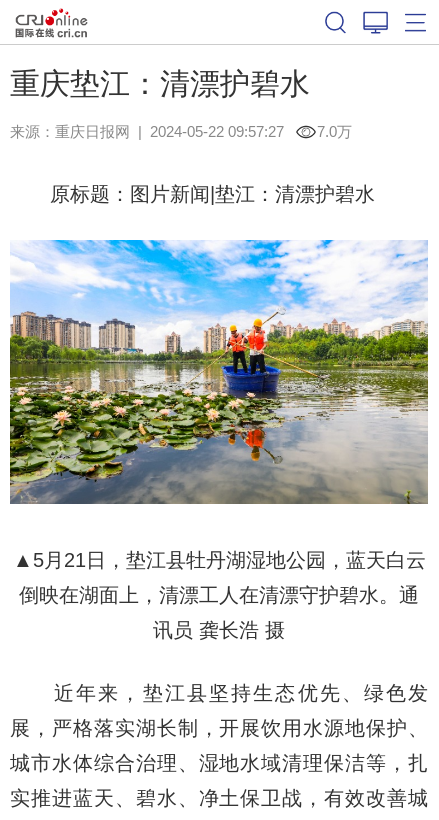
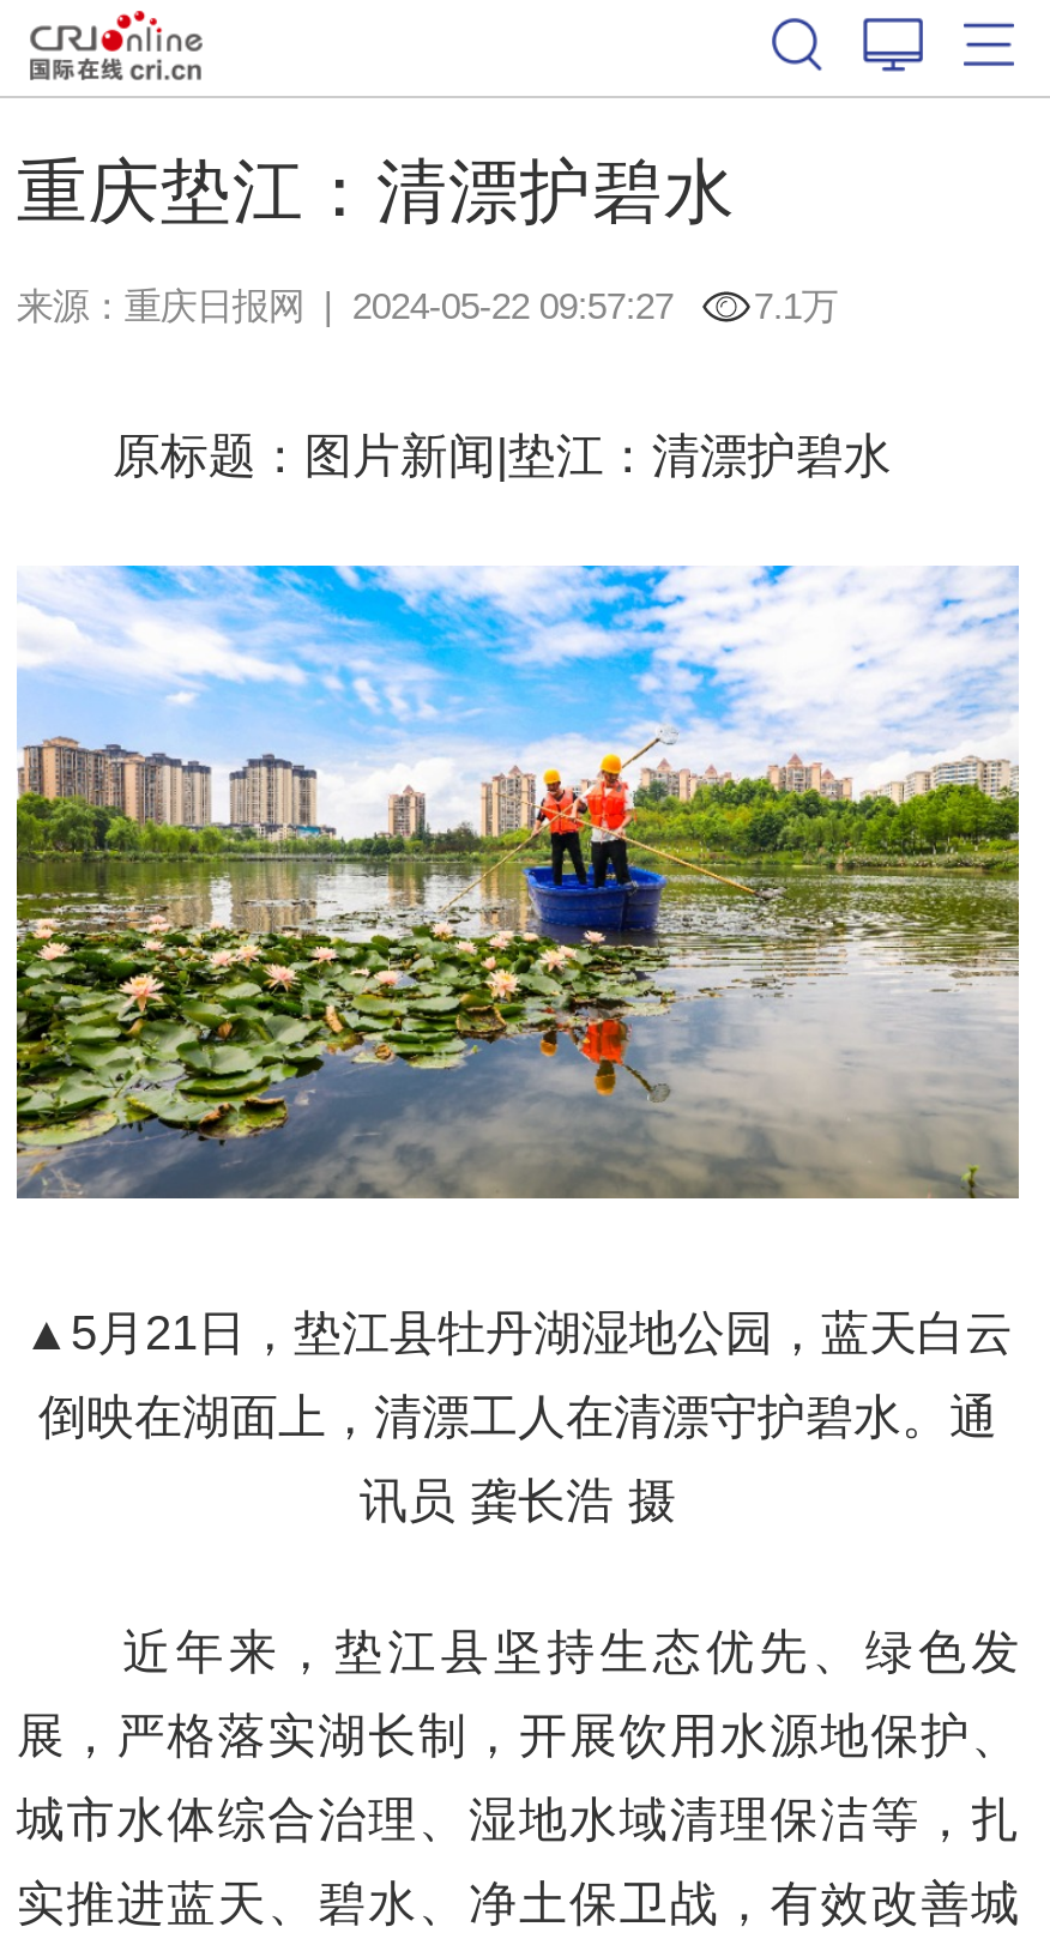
- 7.0万
+ 7.1万
